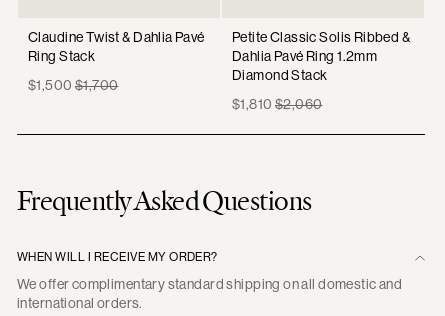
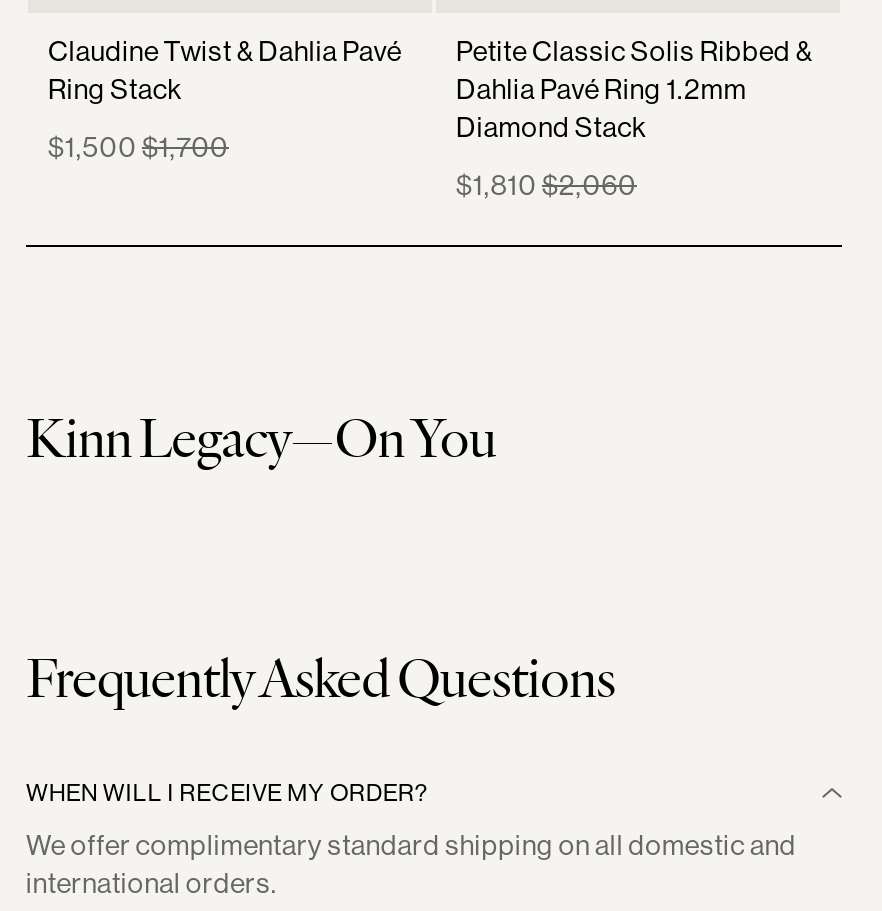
+ Kinn Legacy—On You
